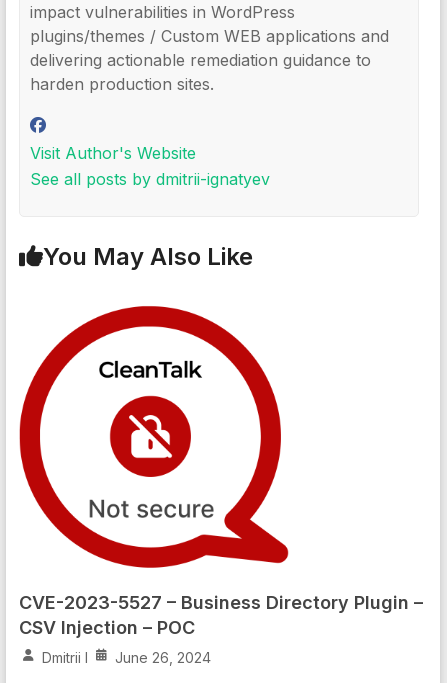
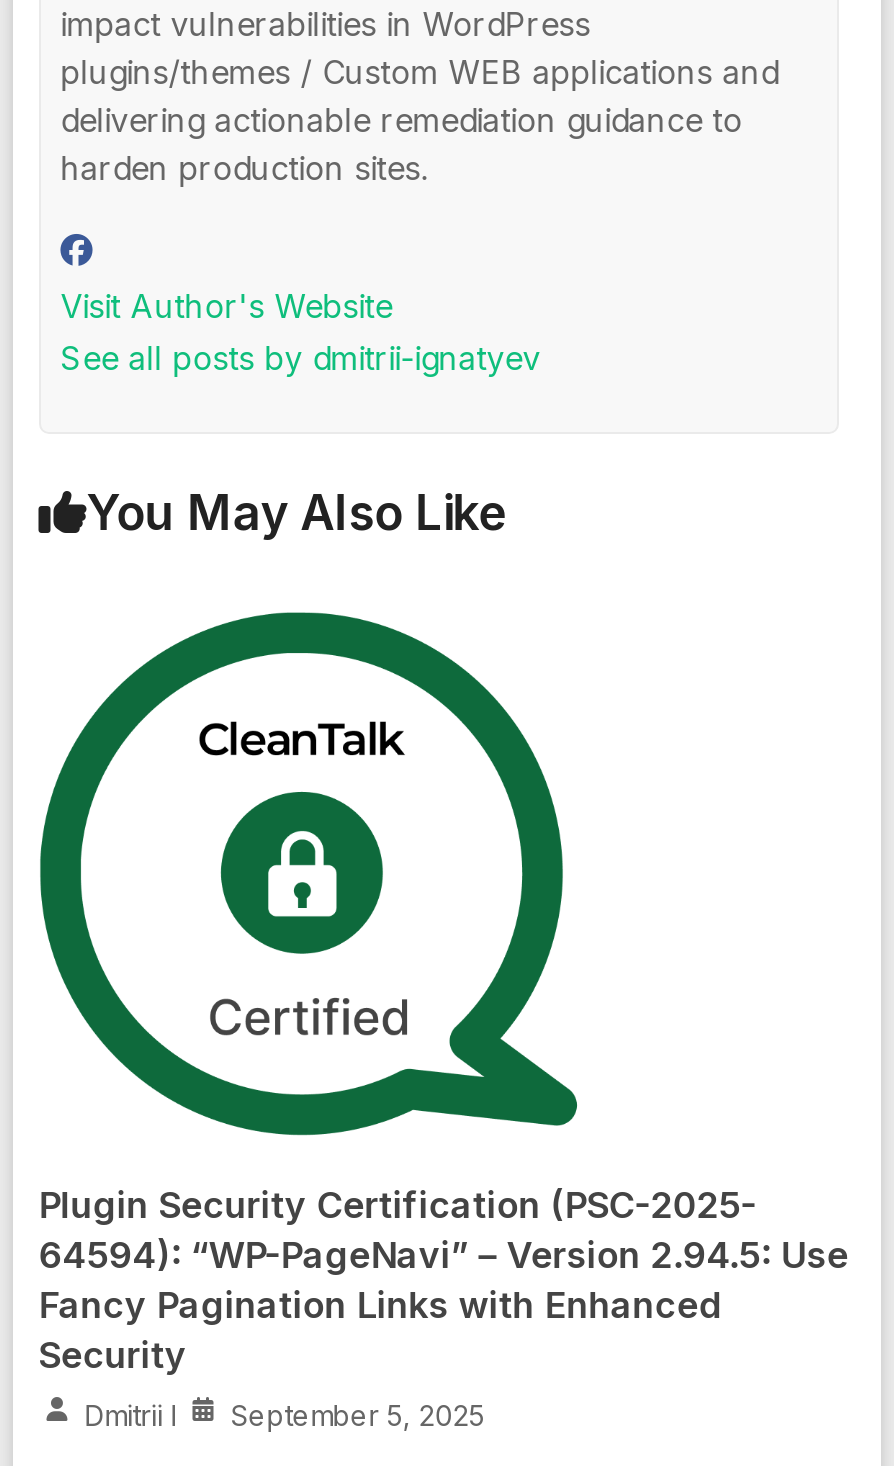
- [image]
+ [image]

- CVE-2023-5527 – Business Directory Plugin –
- CSV Injection – POC
+ Plugin Security Certification (PSC-2025-
+ 64594): “WP-PageNavi” – Version 2.94.5: Use
+ Fancy Pagination Links with Enhanced
+ Security

- Dmitrii I June 26, 2024
+ Dmitrii I September 5, 2025
